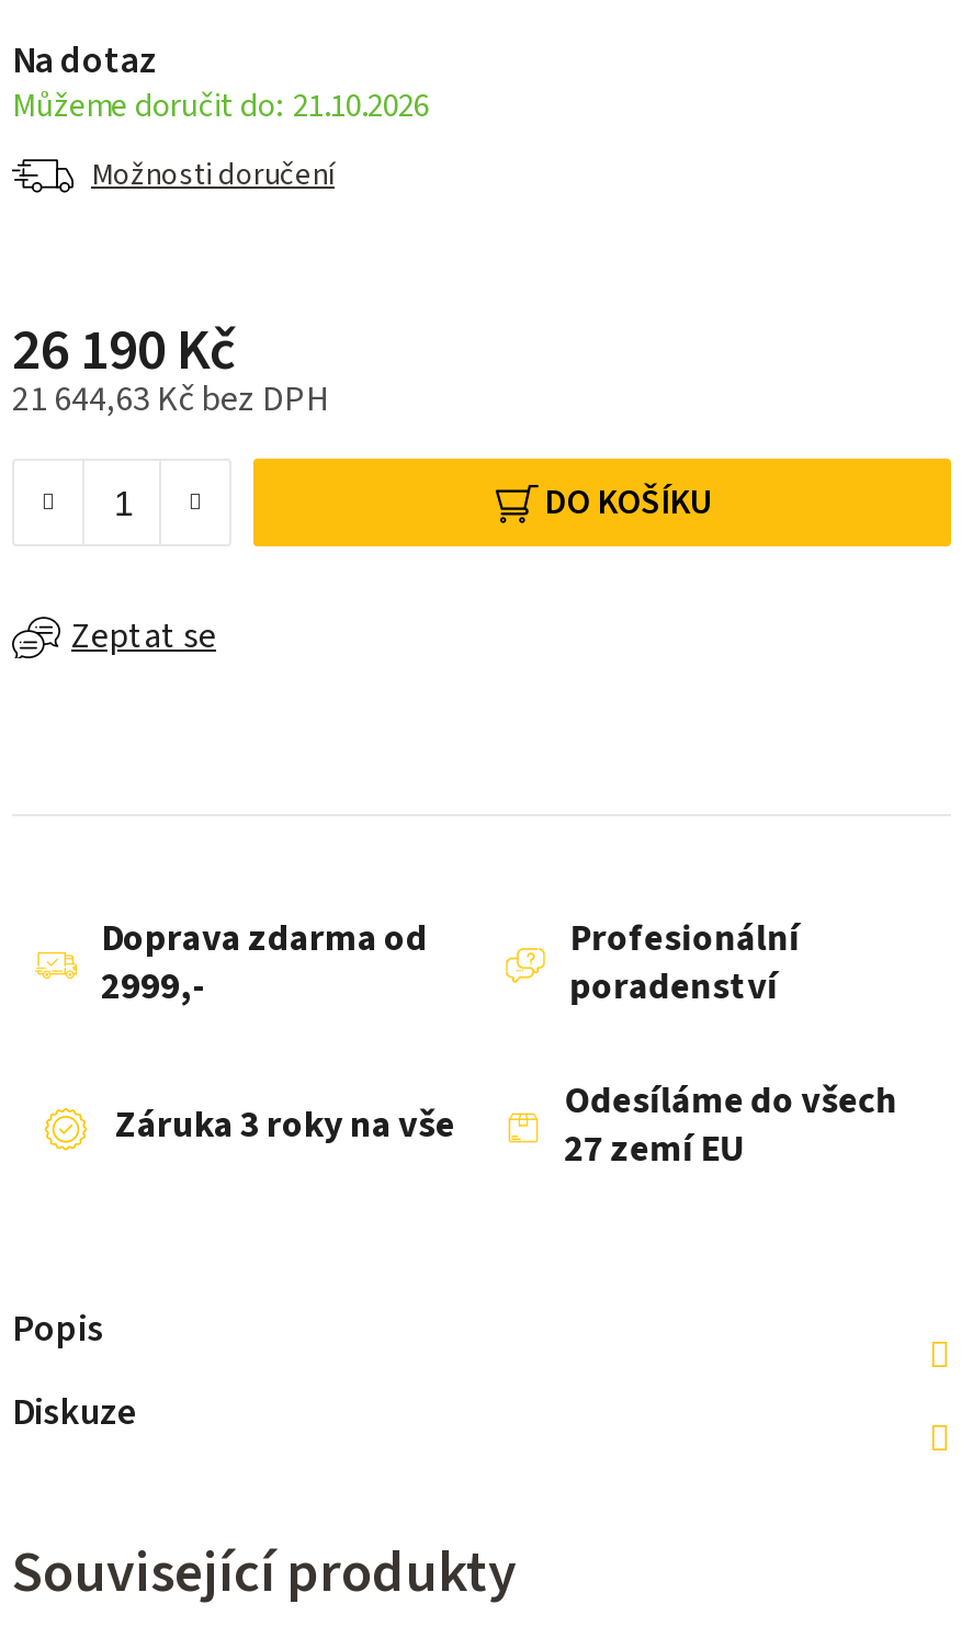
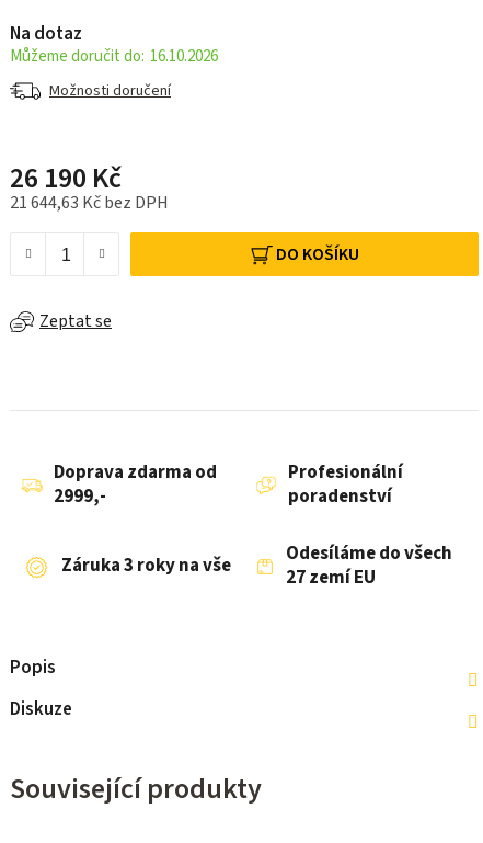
- 21.10.2026
+ 16.10.2026
